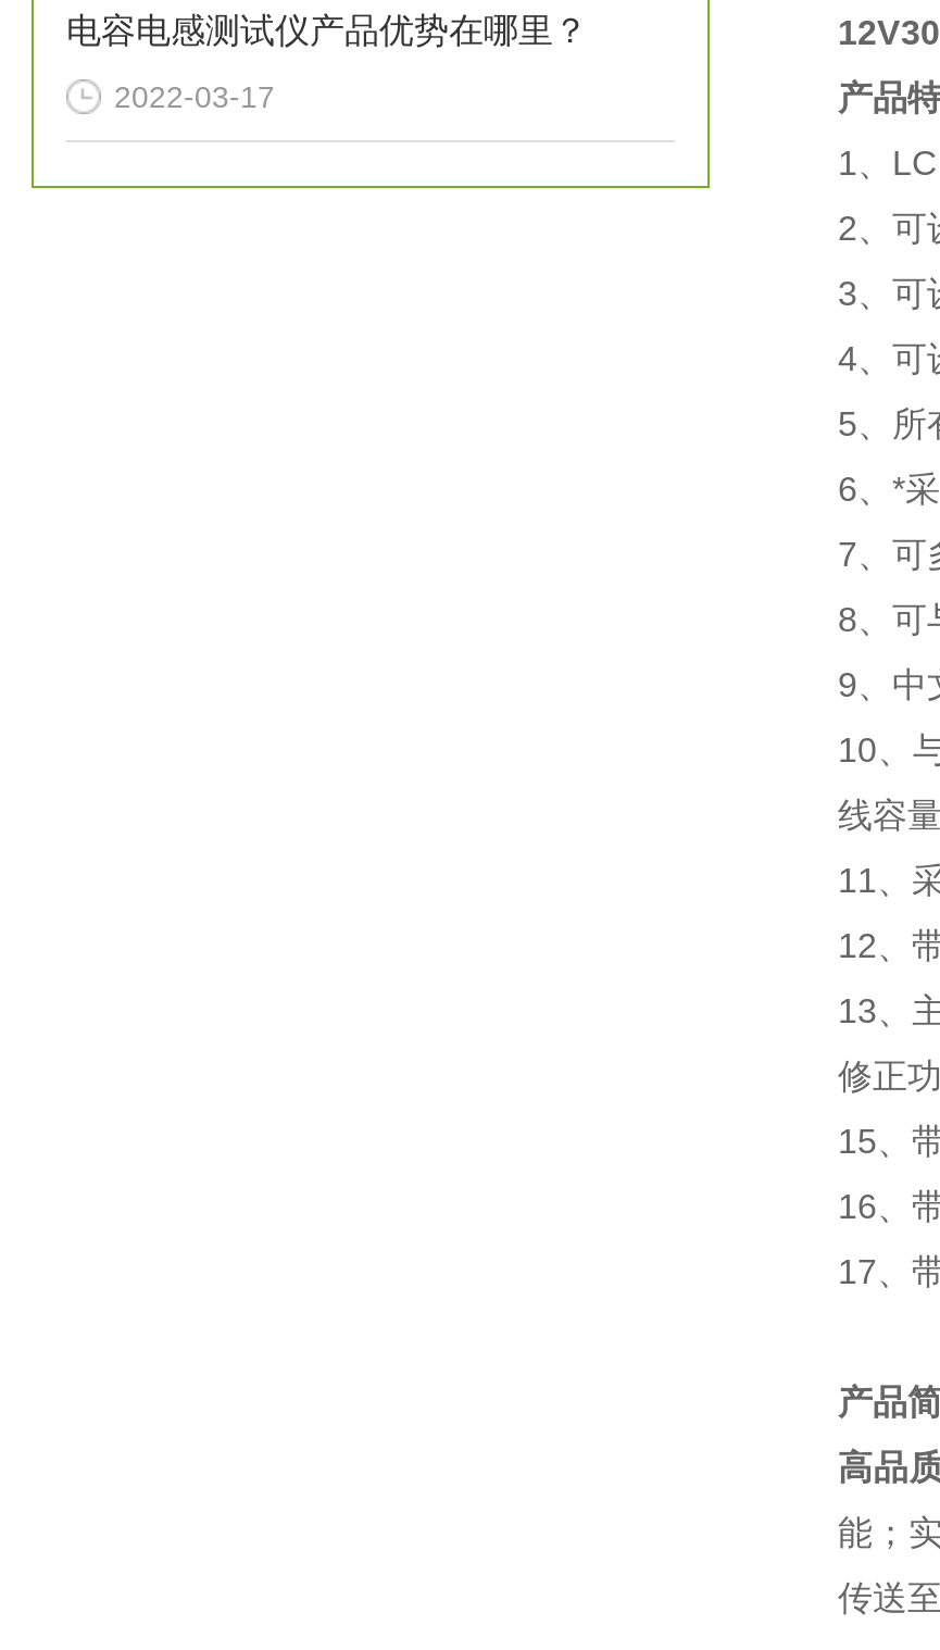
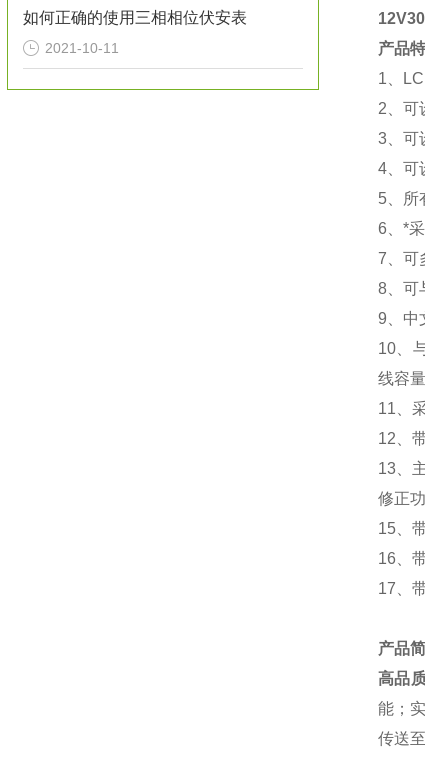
- 电容电感测试仪产品优势在哪里？
+ 如何正确的使用三相相位伏安表

- 2022-03-17
+ 2021-10-11
